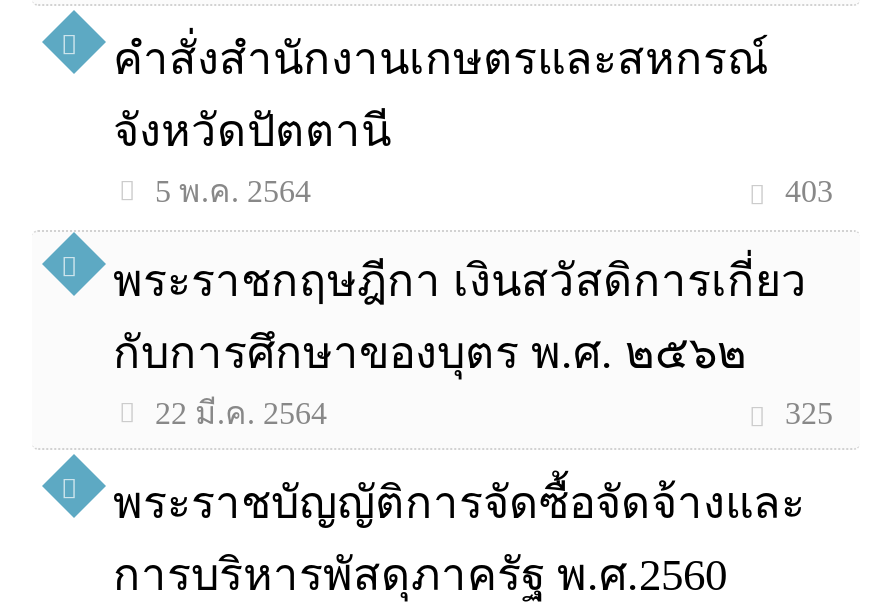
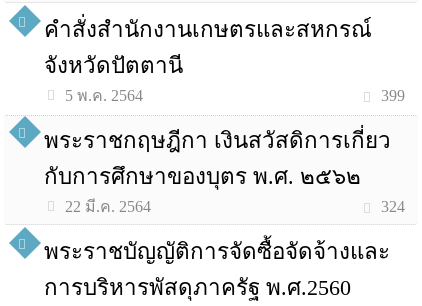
- 403
+ 399

- 325
+ 324
